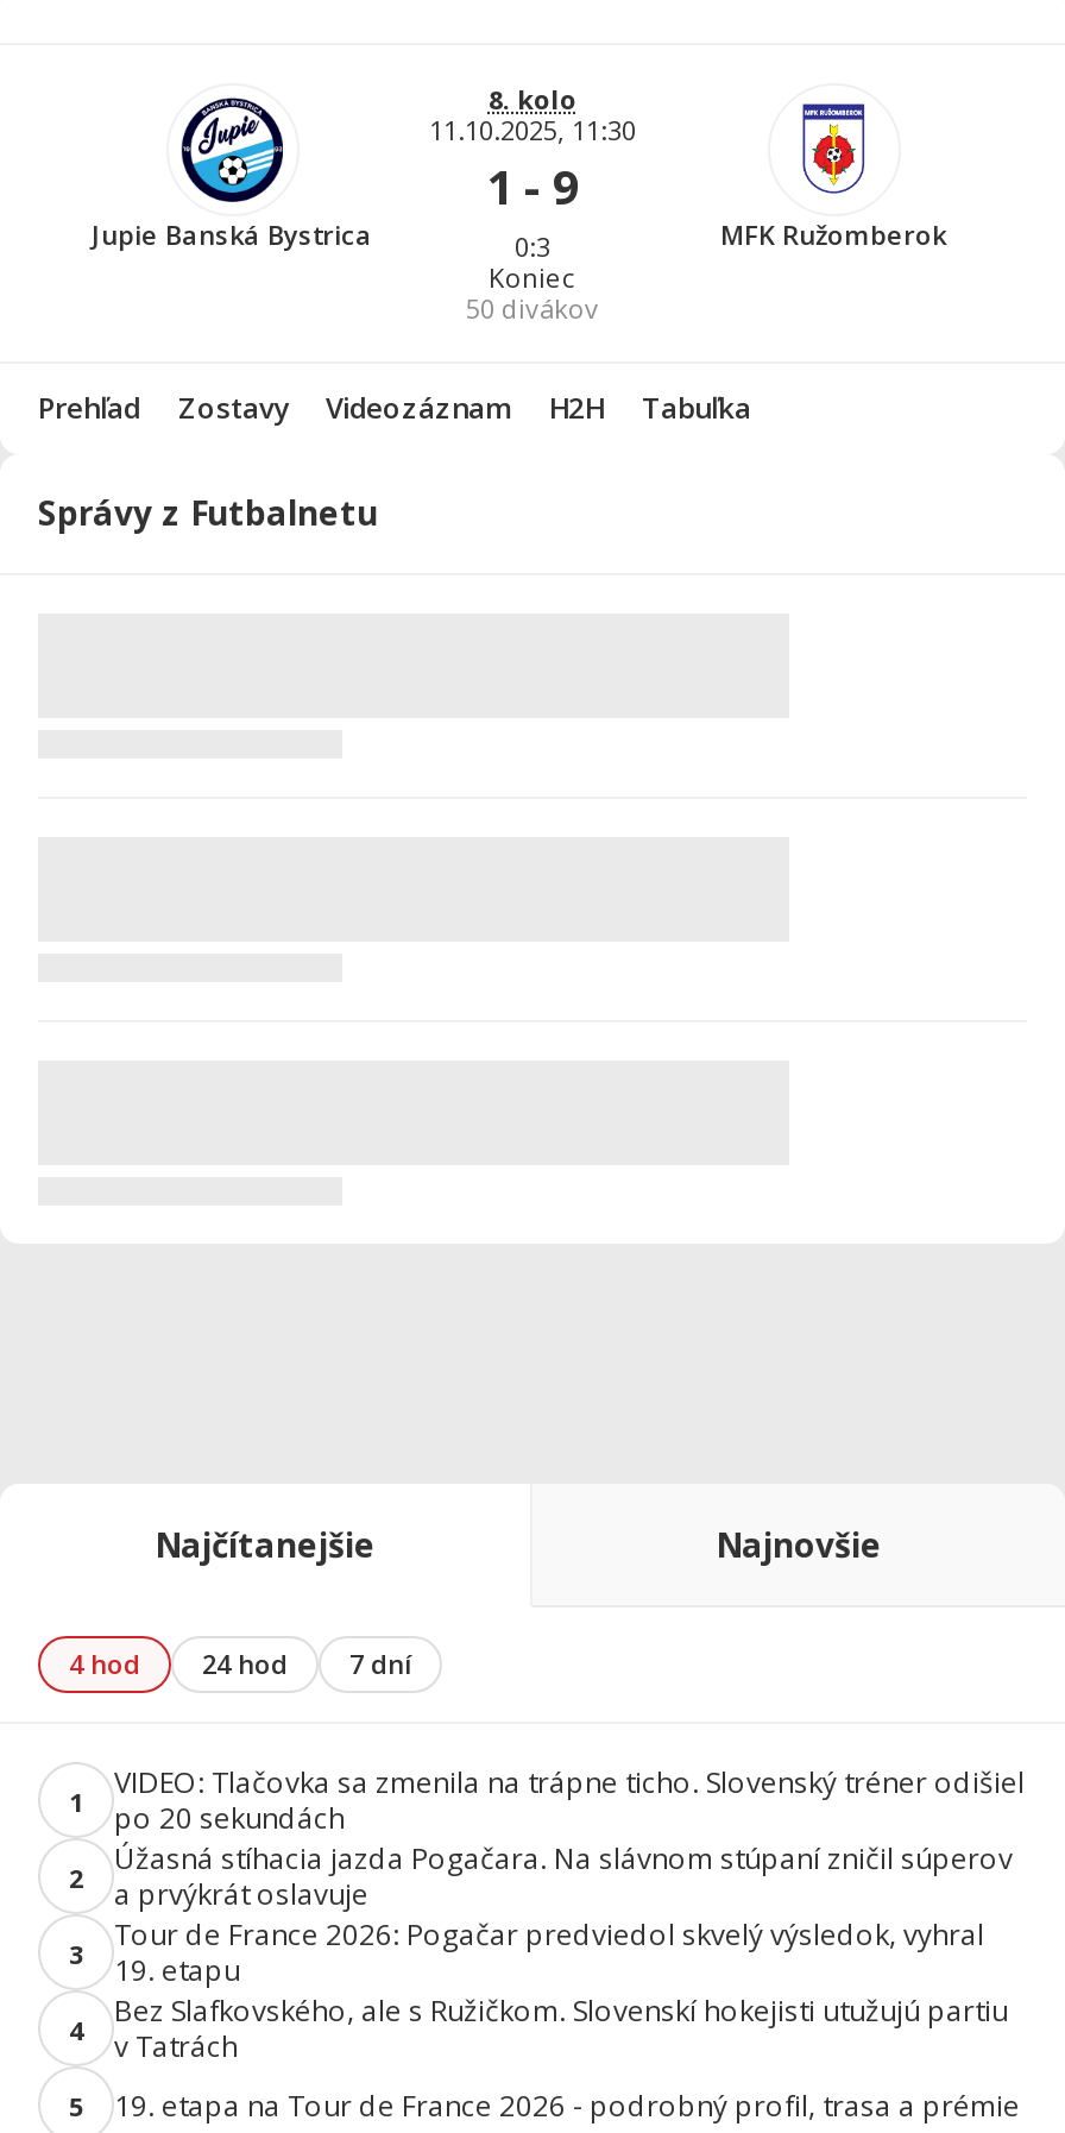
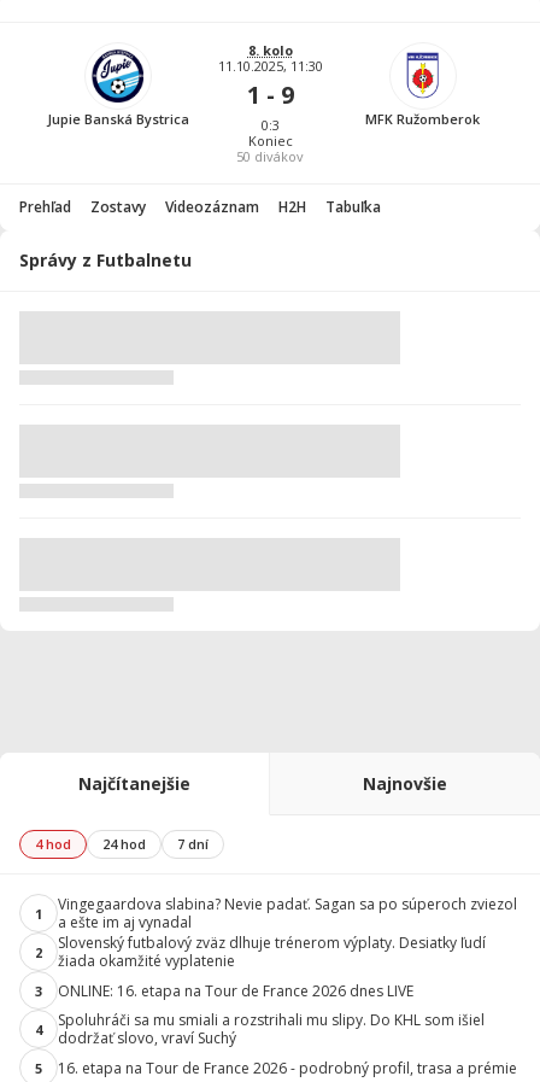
- VIDEO: Tlačovka sa zmenila na trápne ticho. Slovenský tréner odišiel
- po 20 sekundách
+ Vingegaardova slabina? Nevie padať. Sagan sa po súperoch zviezol
+ a ešte im aj vynadal

- Úžasná stíhacia jazda Pogačara. Na slávnom stúpaní zničil súperov
- a prvýkrát oslavuje
+ Slovenský futbalový zväz dlhuje trénerom výplaty. Desiatky ľudí
+ žiada okamžité vyplatenie

- Tour de France 2026: Pogačar predviedol skvelý výsledok, vyhral
- 19. etapu
+ ONLINE: 16. etapa na Tour de France 2026 dnes LIVE

- Bez Slafkovského, ale s Ružičkom. Slovenskí hokejisti utužujú partiu
- v Tatrách
+ Spoluhráči sa mu smiali a rozstrihali mu slipy. Do KHL som išiel
+ dodržať slovo, vraví Suchý

- 19. etapa na Tour de France 2026 - podrobný profil, trasa a prémie
+ 16. etapa na Tour de France 2026 - podrobný profil, trasa a prémie
